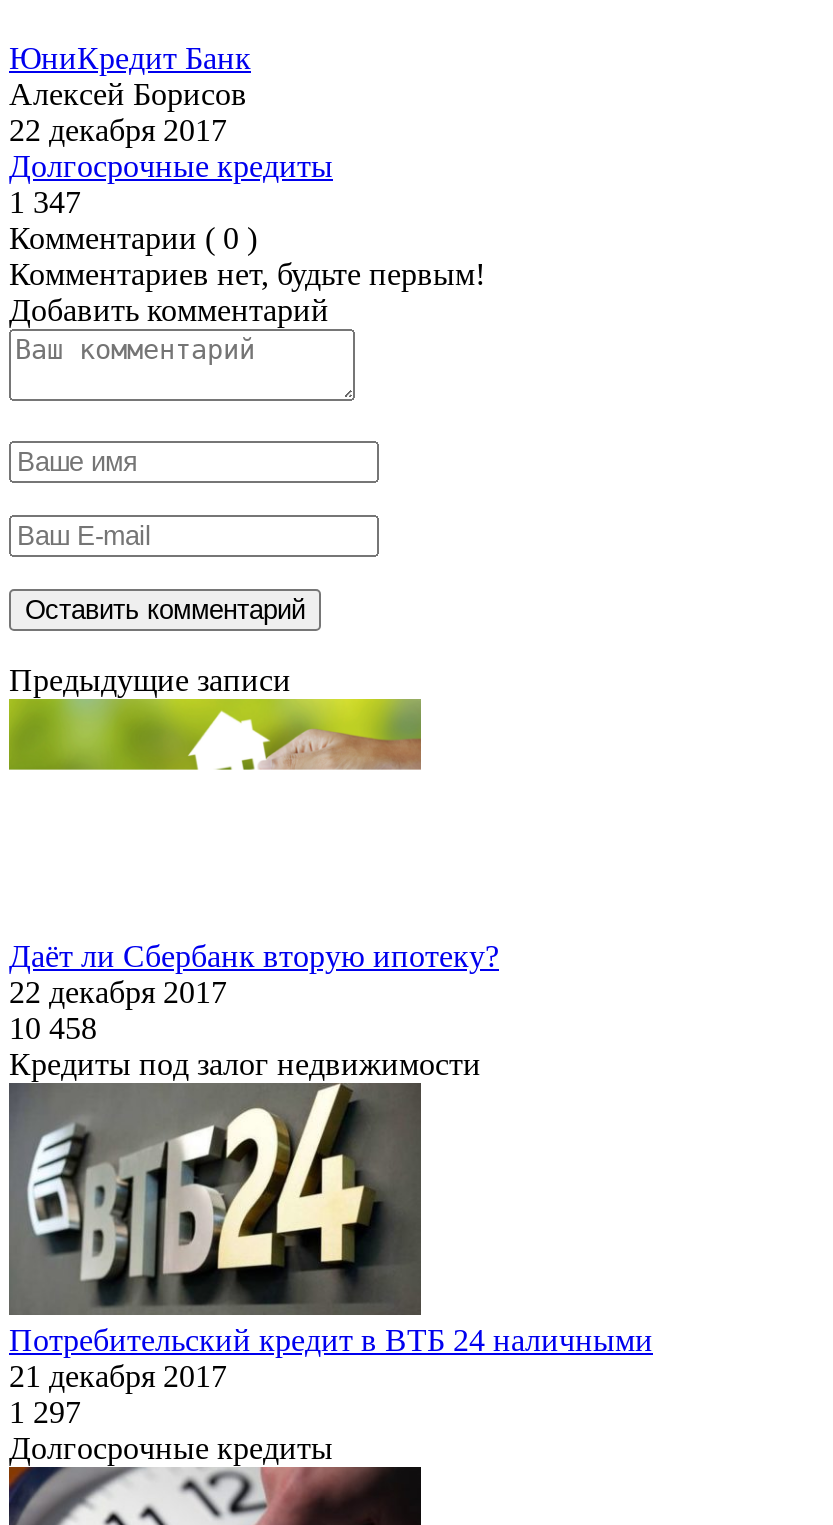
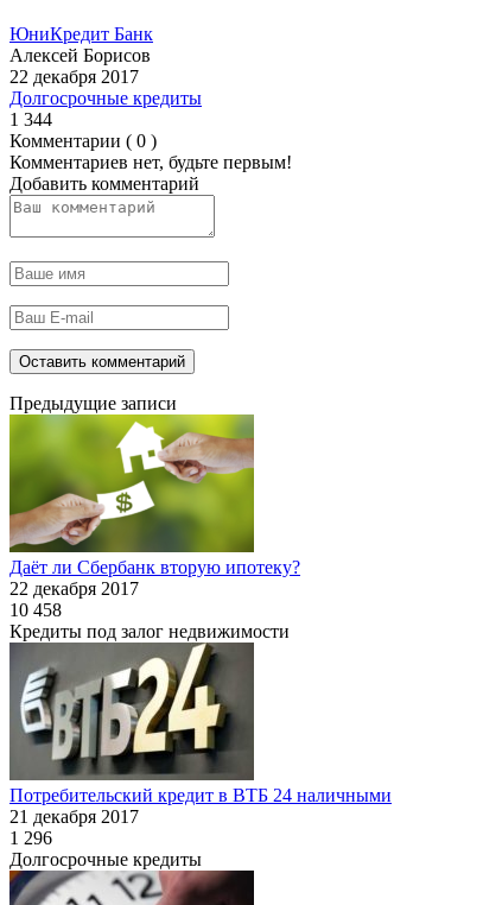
- 1 347
+ 1 344

+ [image]

- 1 297
+ 1 296
